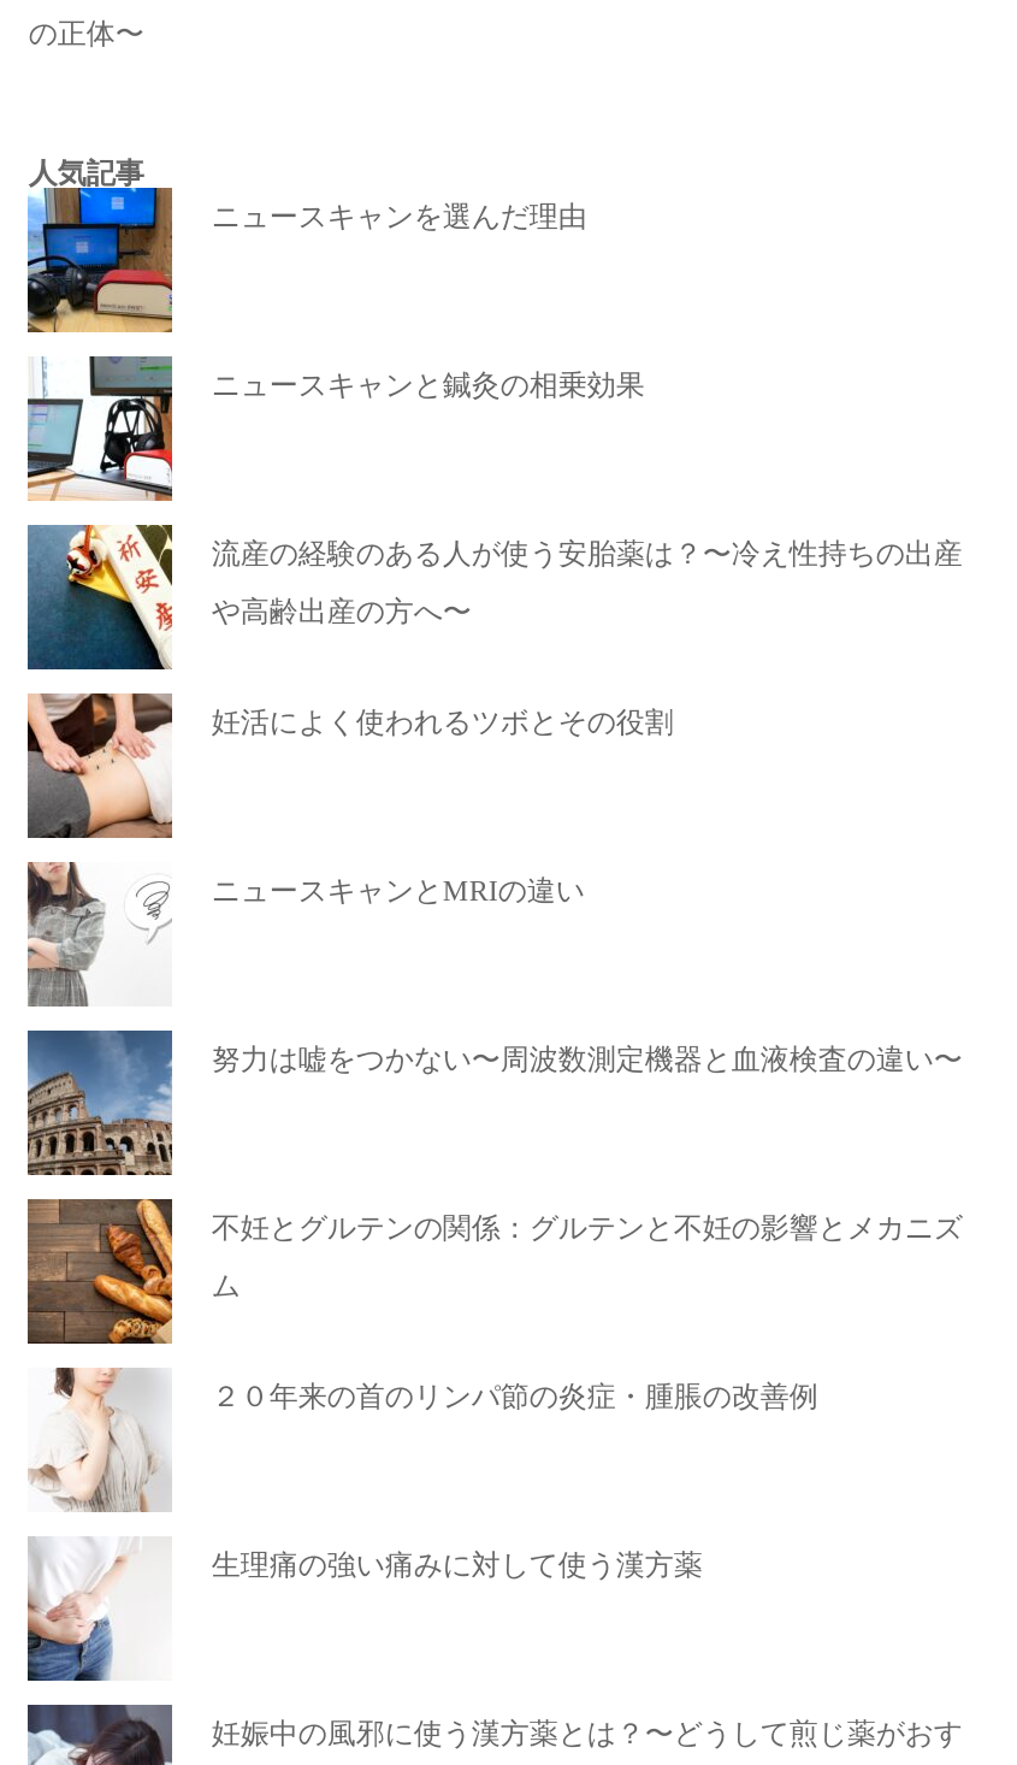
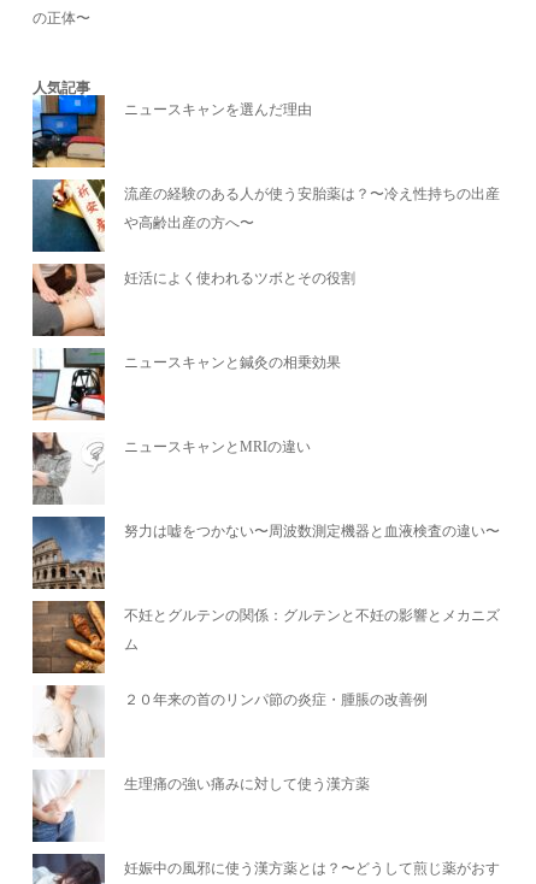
moved down: [image] | ニュースキャンと鍼灸の相乗効果

moved up: 流産の経験のある人が使う安胎薬は？〜冷え性持ちの出産 | や高齢出産の方へ〜 | 妊活によく使われるツボとその役割
